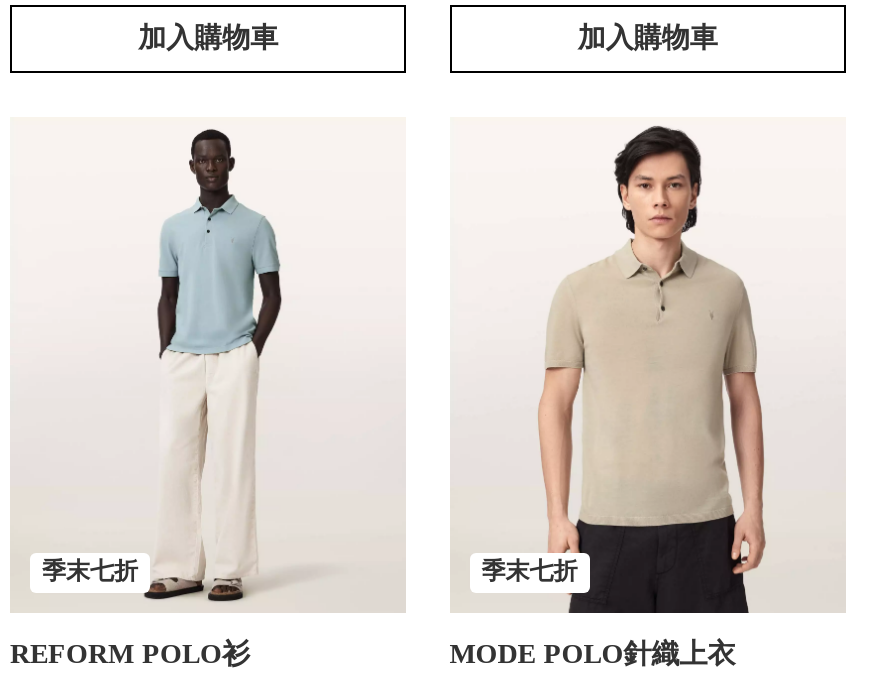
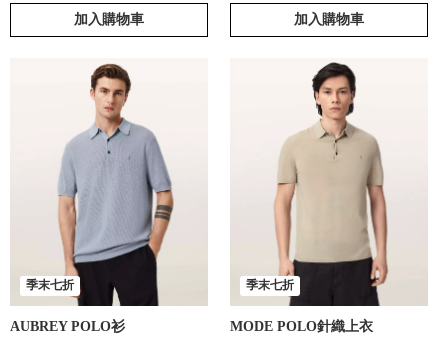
- [image]
- REFORM POLO衫
+ [image]
+ AUBREY POLO衫
